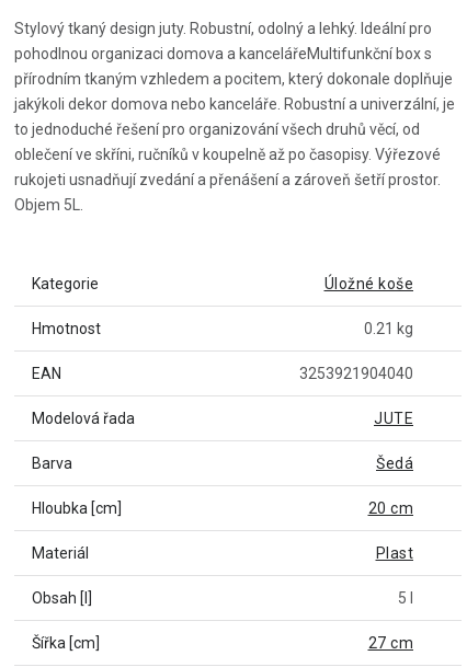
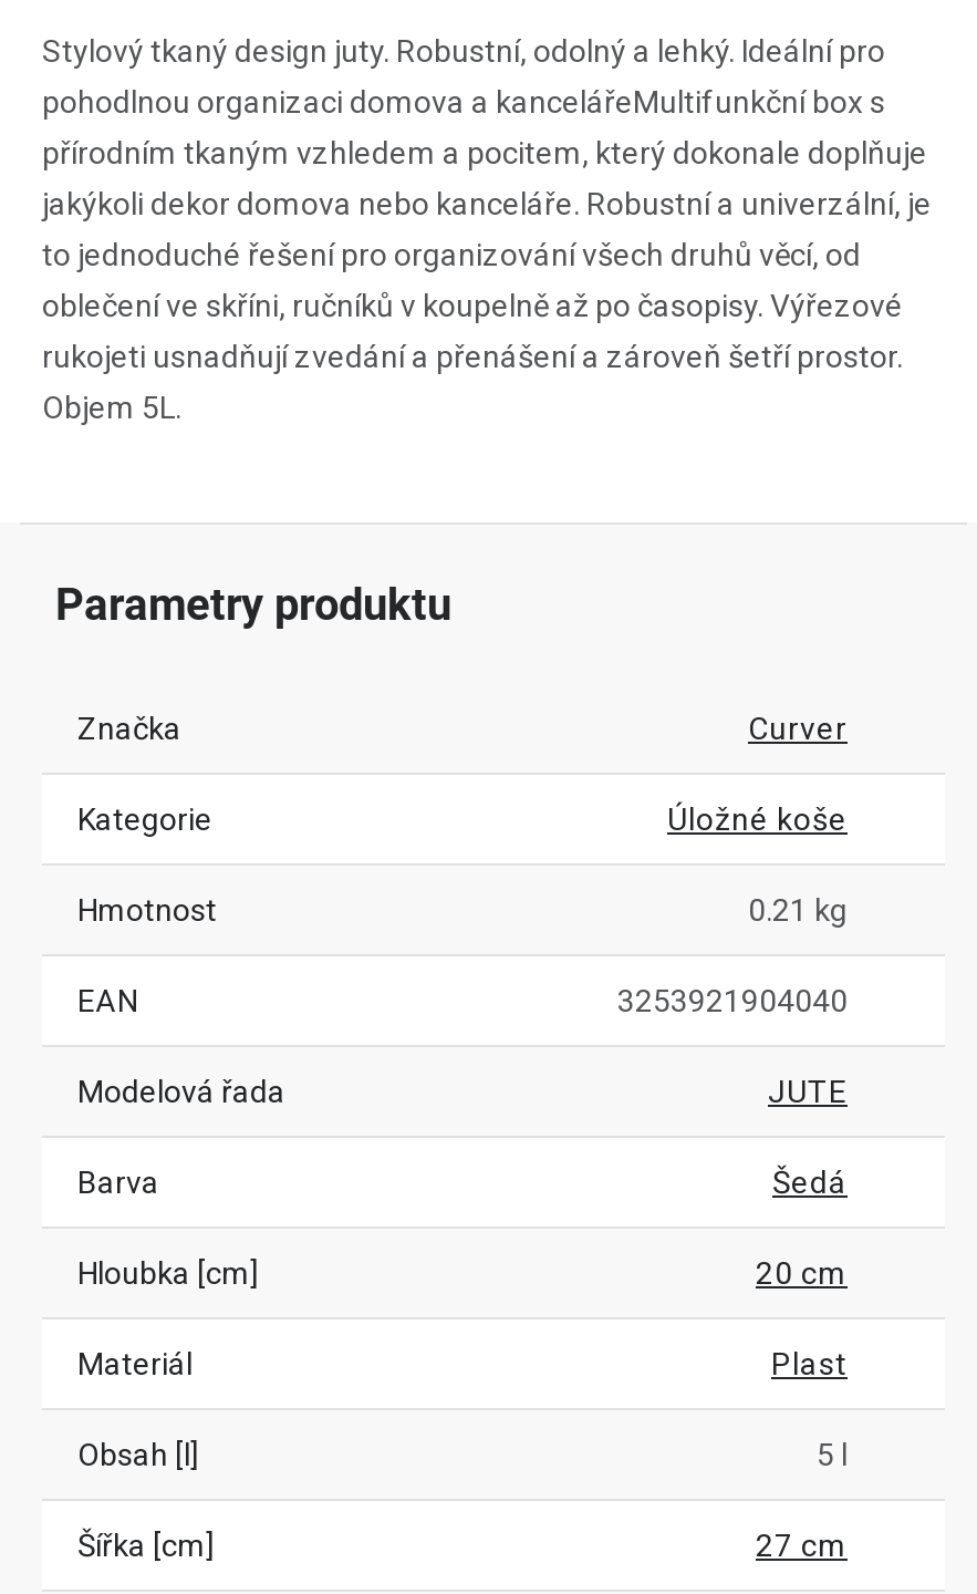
+ Parametry produktu
+ Značka
+ Curver
